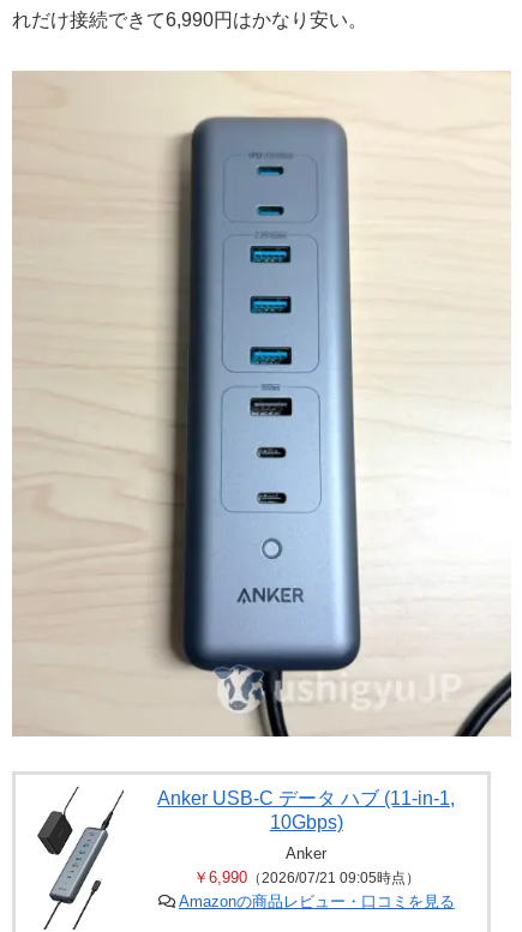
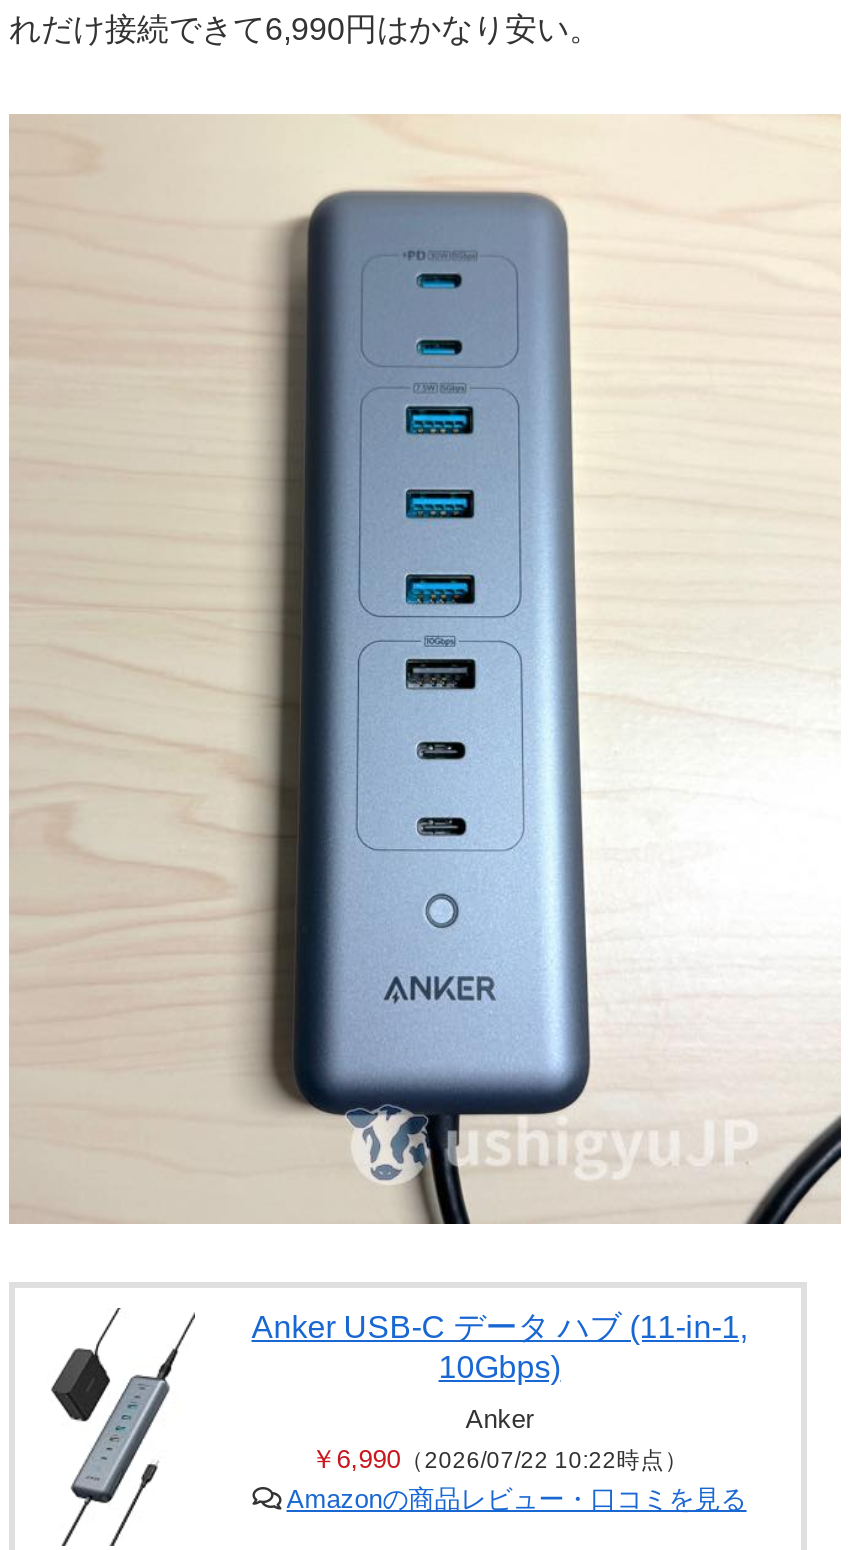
- ￥6,990（2026/07/21 09:05時点）
+ ￥6,990（2026/07/22 10:22時点）
